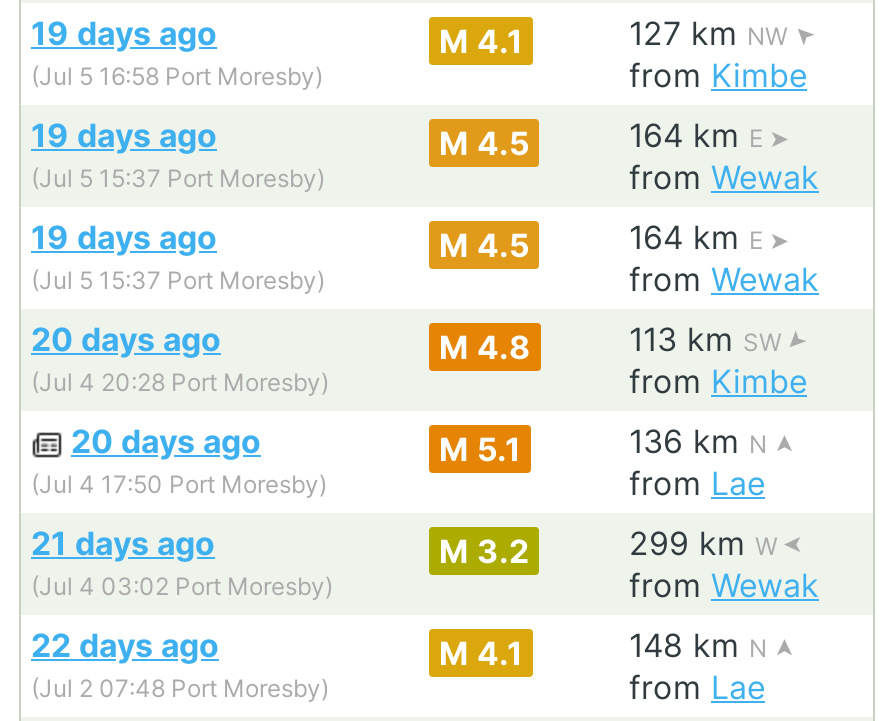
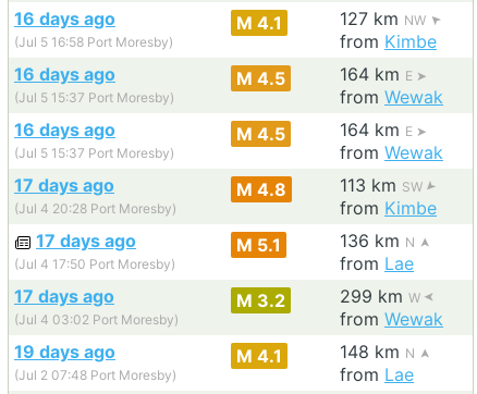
- 19 days ago
+ 16 days ago

- 19 days ago
+ 16 days ago

- 19 days ago
+ 16 days ago

- 20 days ago
+ 17 days ago

- 20 days ago
+ 17 days ago

- 21 days ago
+ 17 days ago

- 22 days ago
+ 19 days ago
